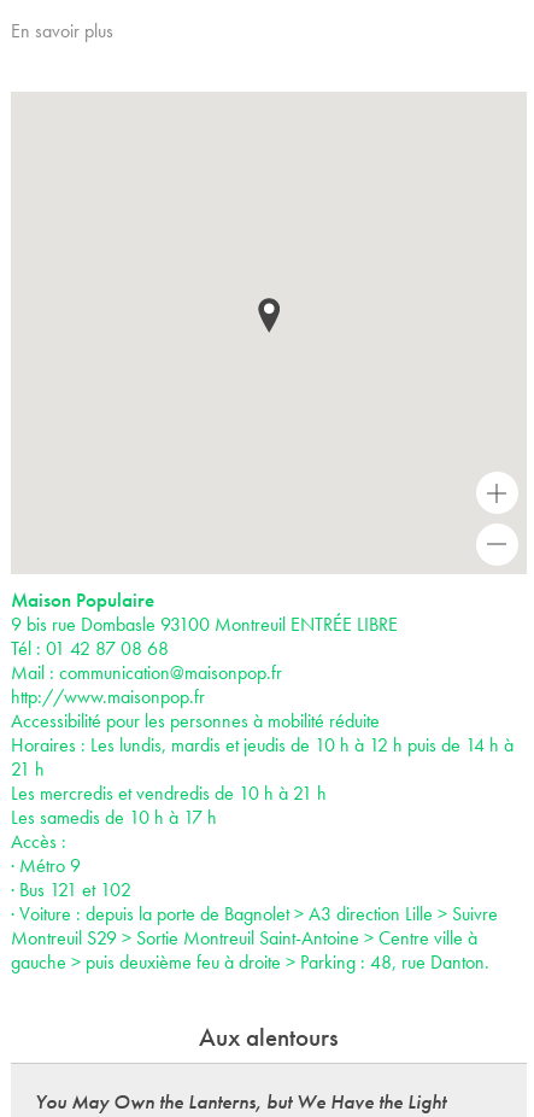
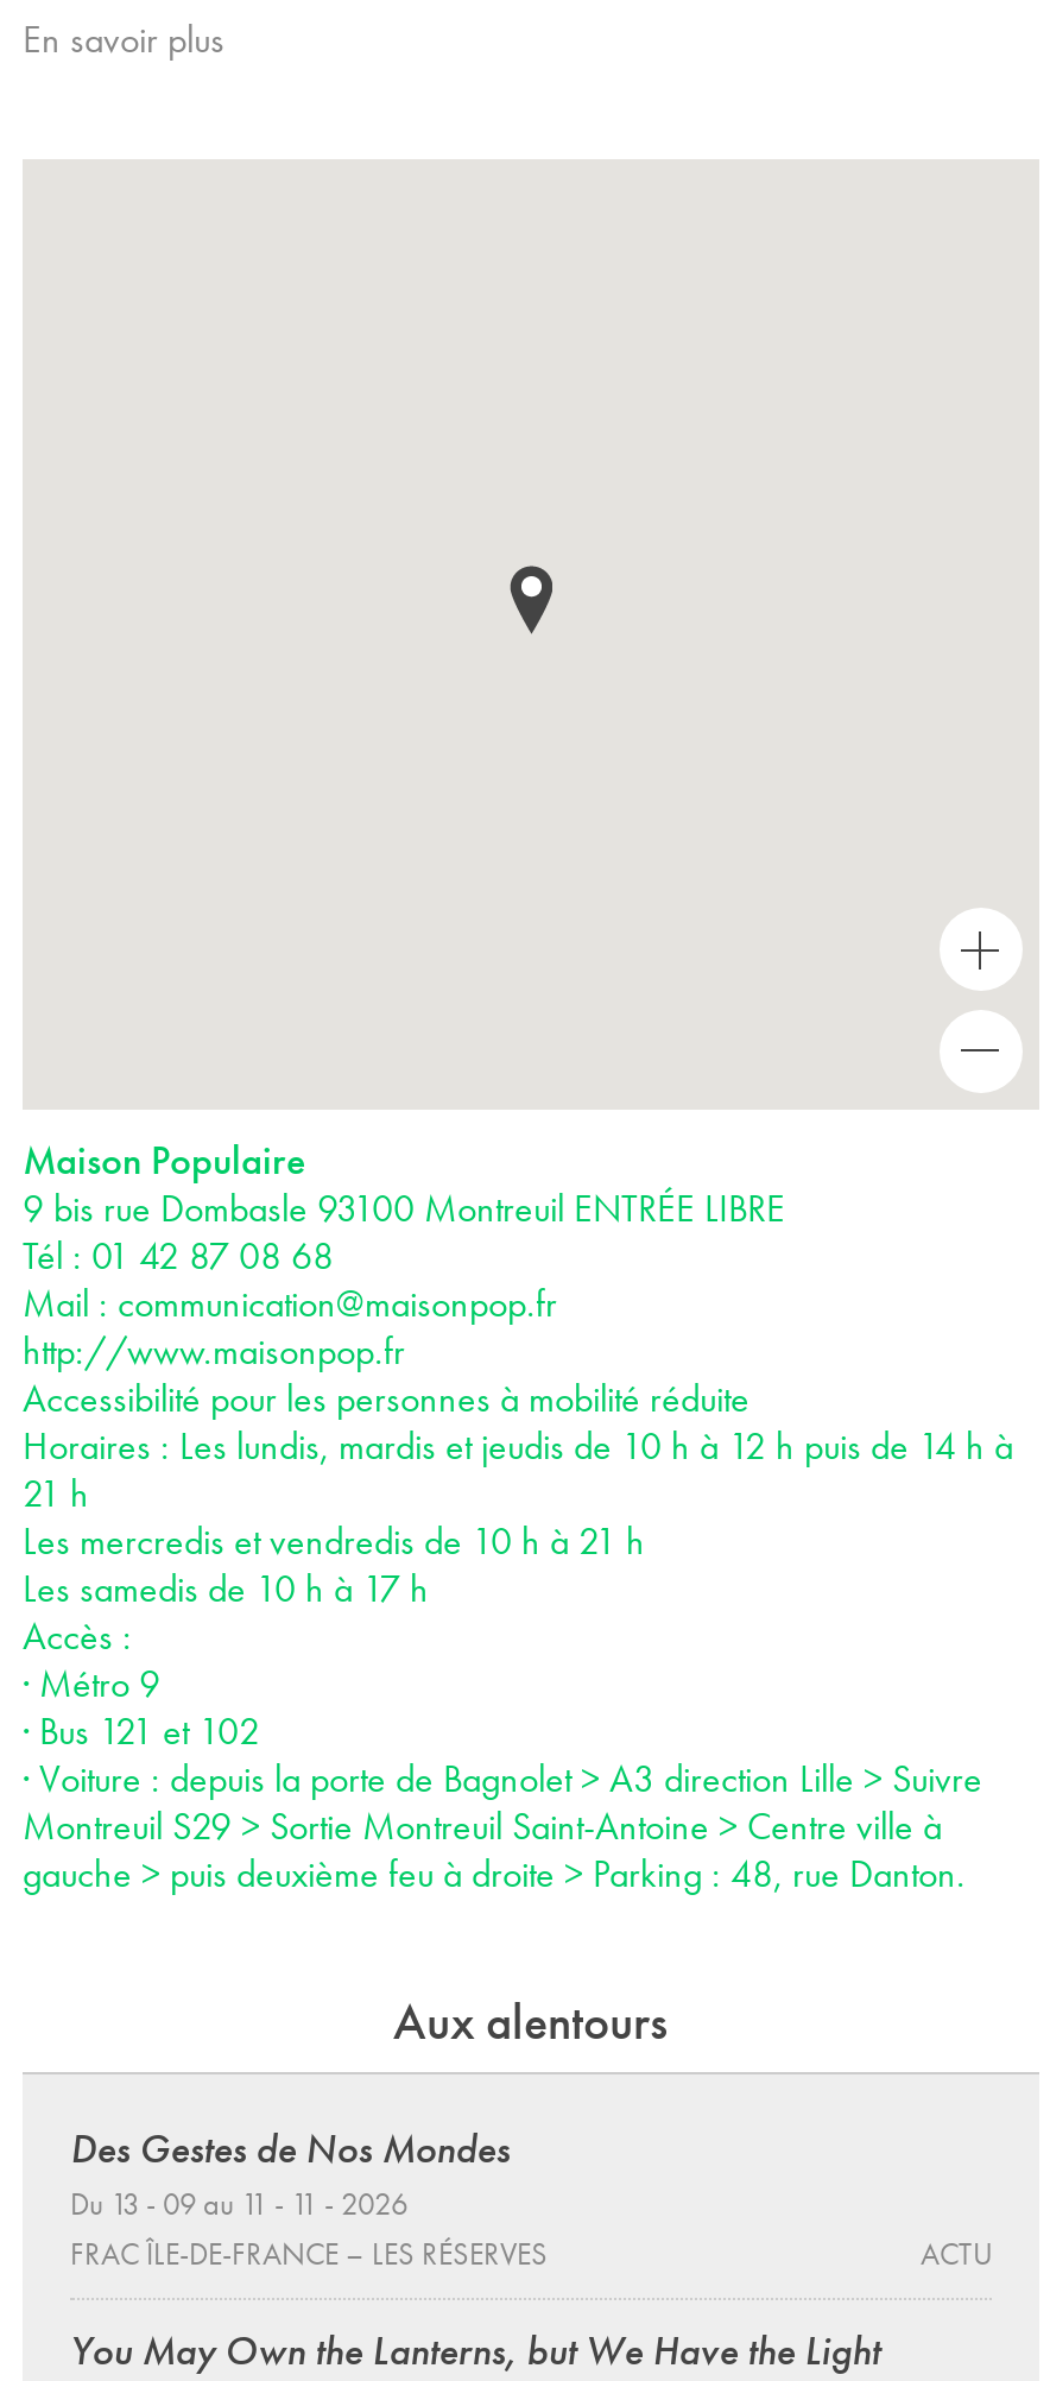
+ Des Gestes de Nos Mondes
+ Du 13 - 09 au 11 - 11 - 2026
+ FRAC ÎLE-DE-FRANCE – LES RÉSERVES
+ ACTU
